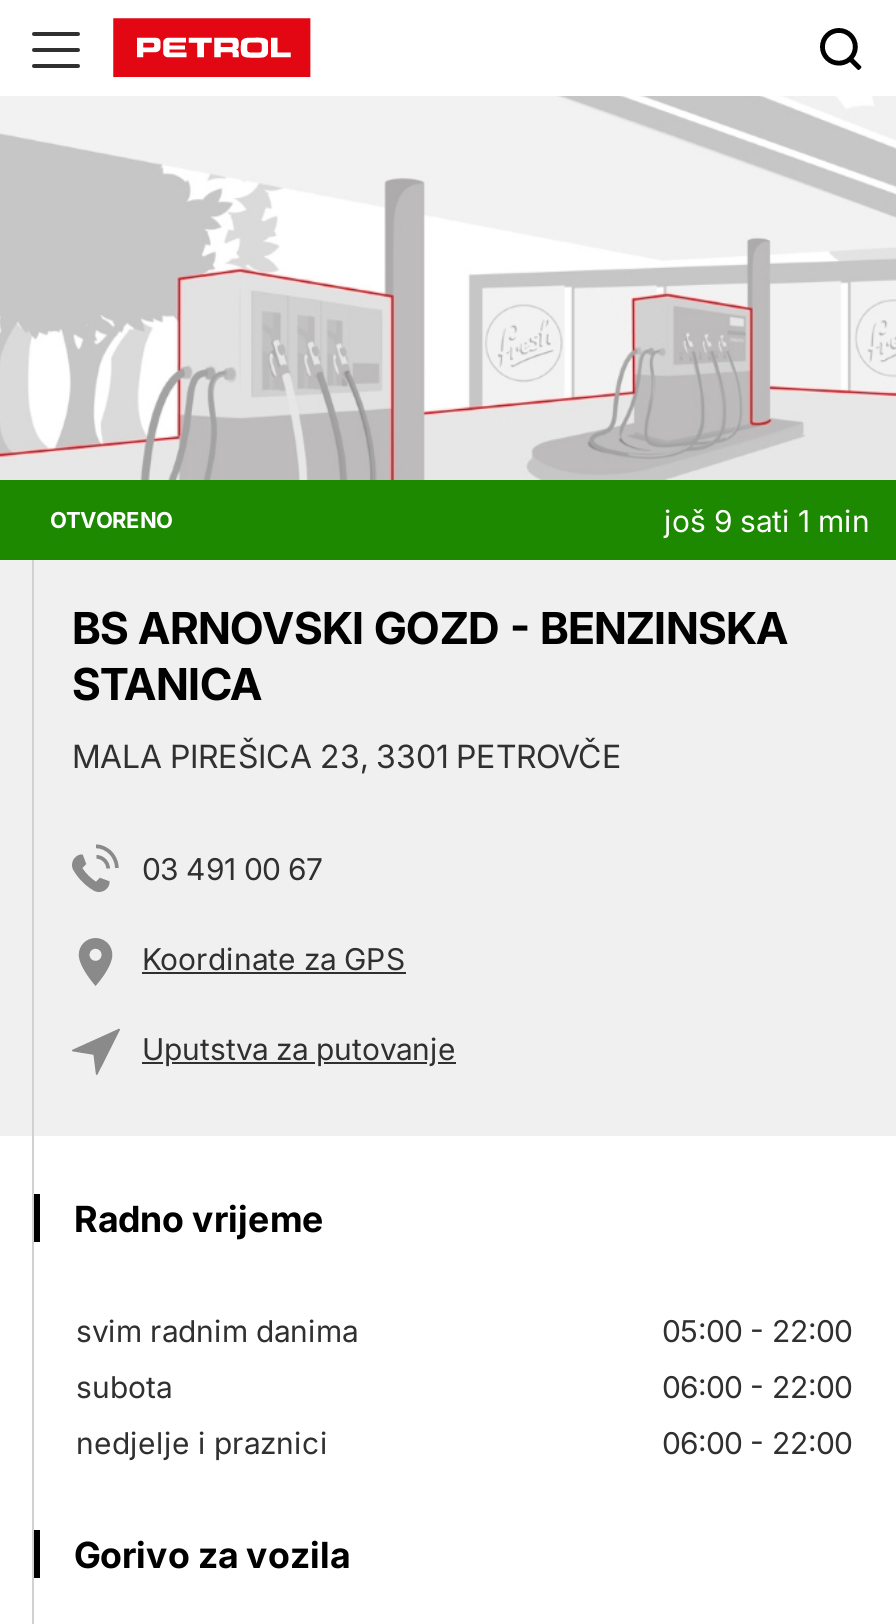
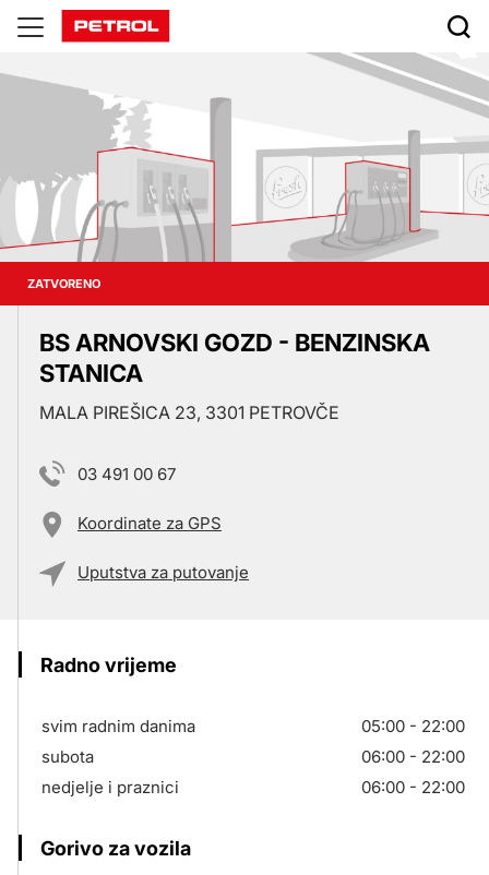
- OTVORENO
- još 9 sati 1 min
+ ZATVORENO
